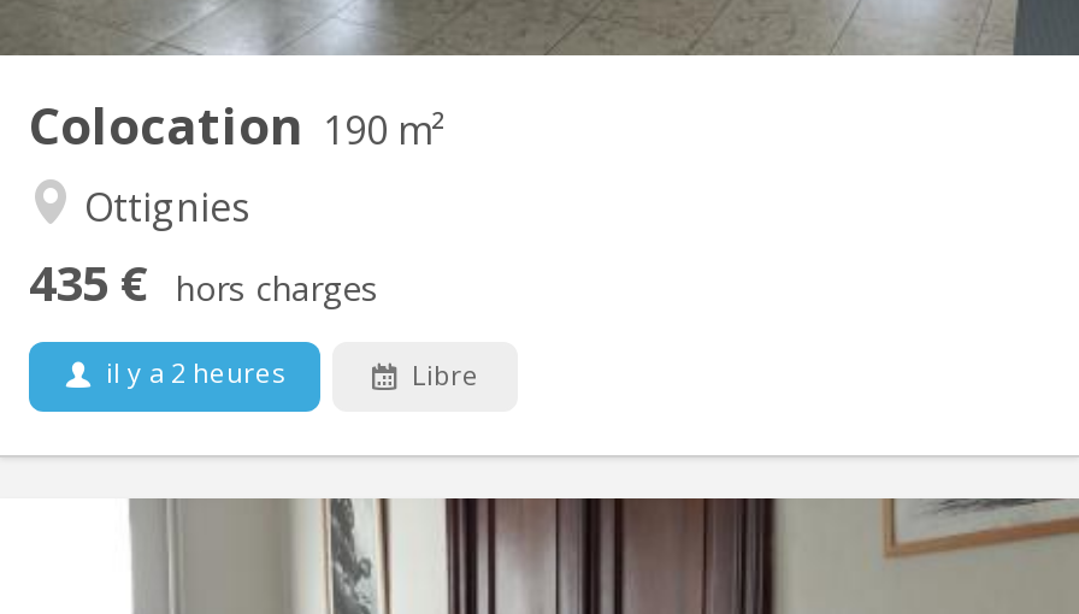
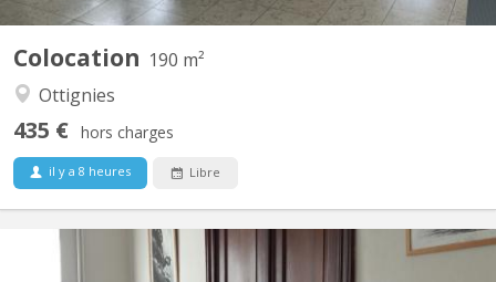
- il y a 2 heures
+ il y a 8 heures
